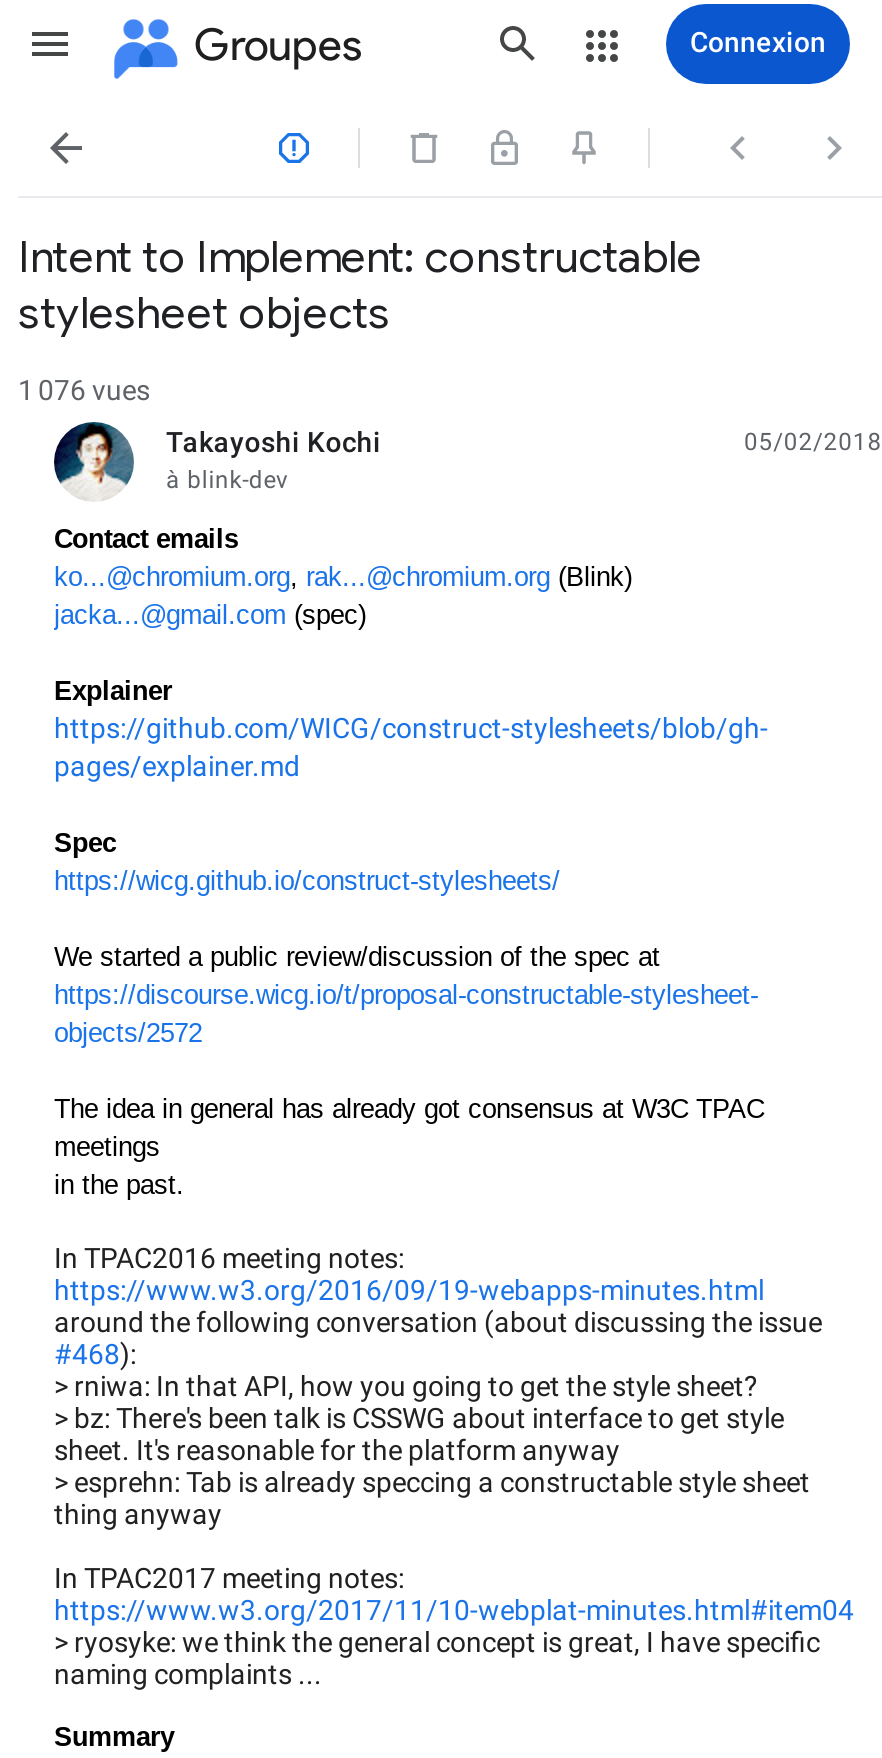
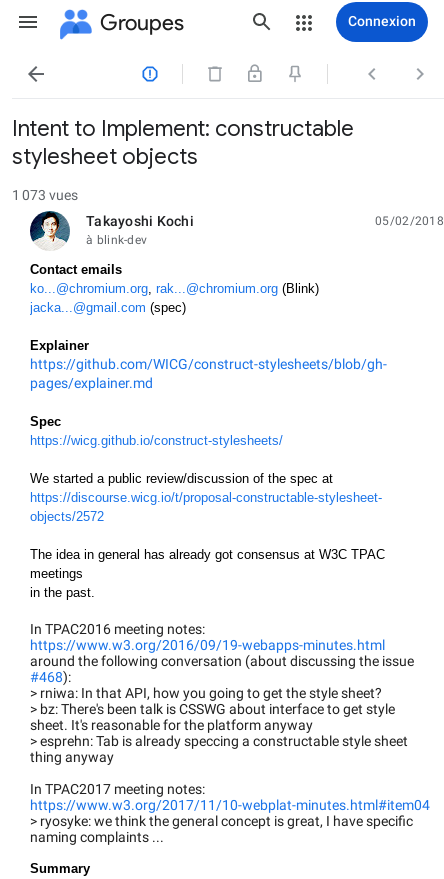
- 1 076 vues
+ 1 073 vues
